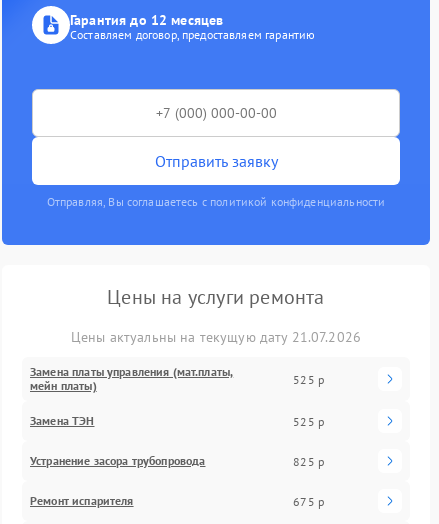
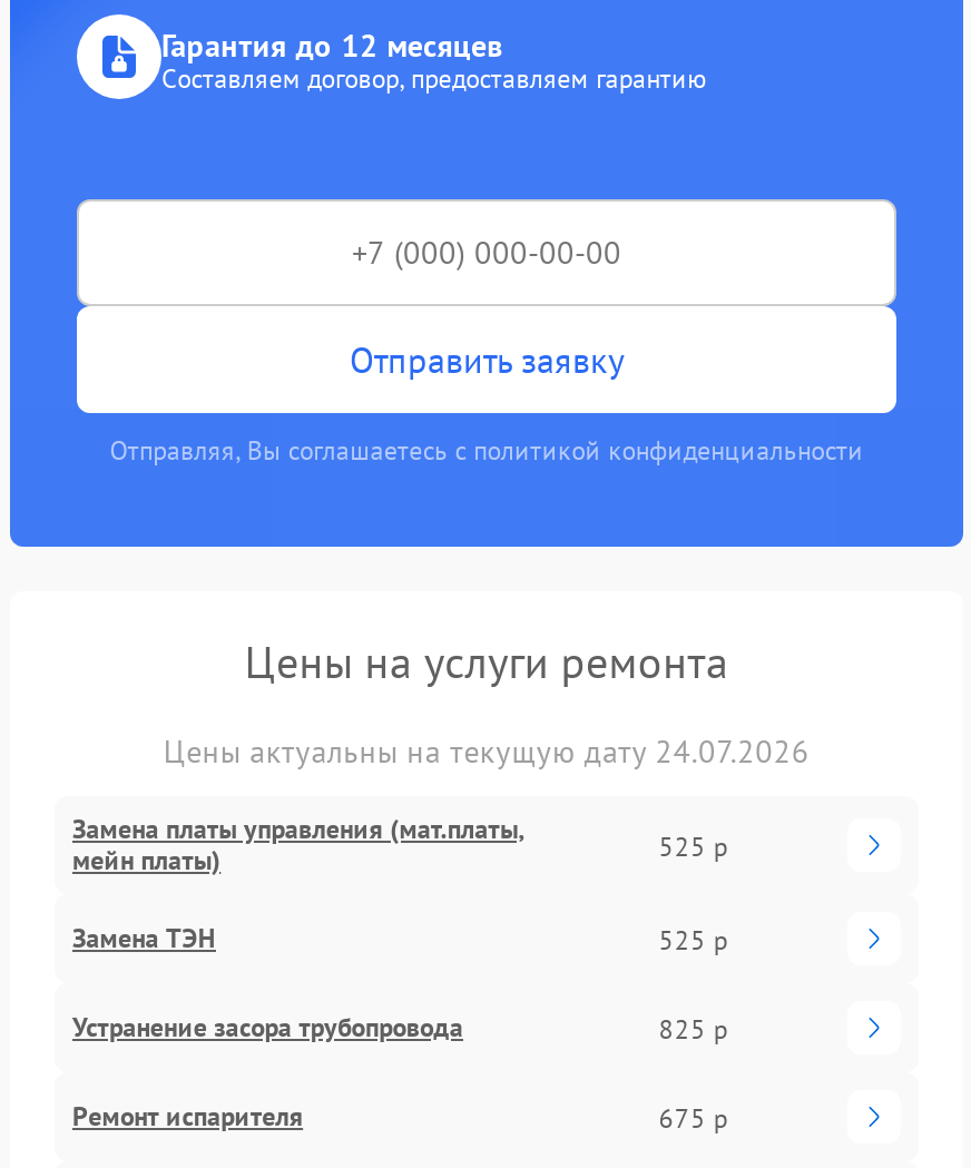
- Цены актуальны на текущую дату 21.07.2026
+ Цены актуальны на текущую дату 24.07.2026
